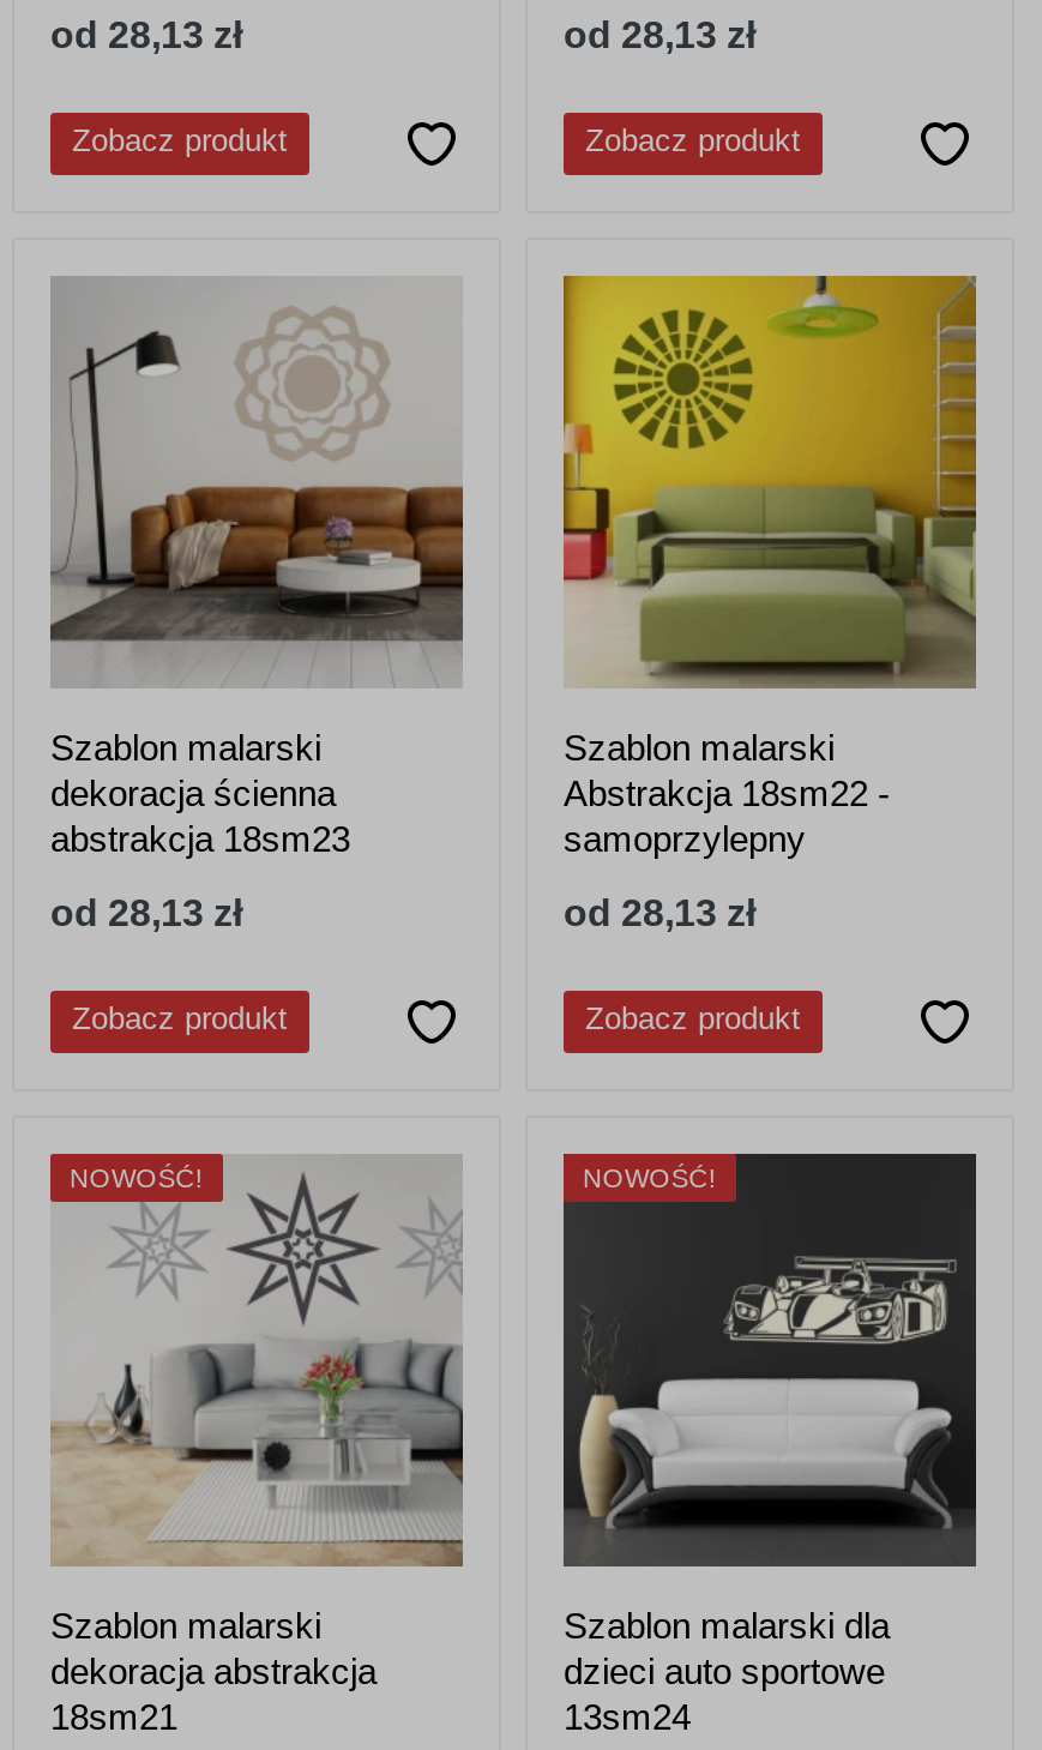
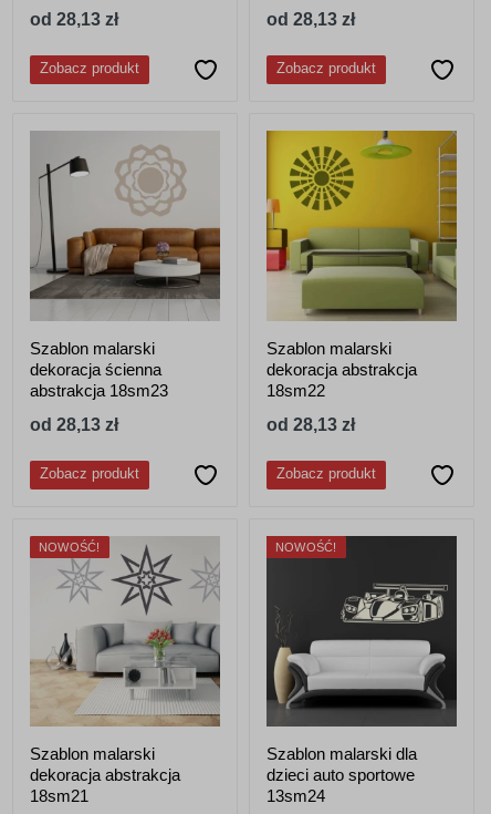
- Abstrakcja 18sm22 -
- samoprzylepny
+ dekoracja abstrakcja
+ 18sm22
